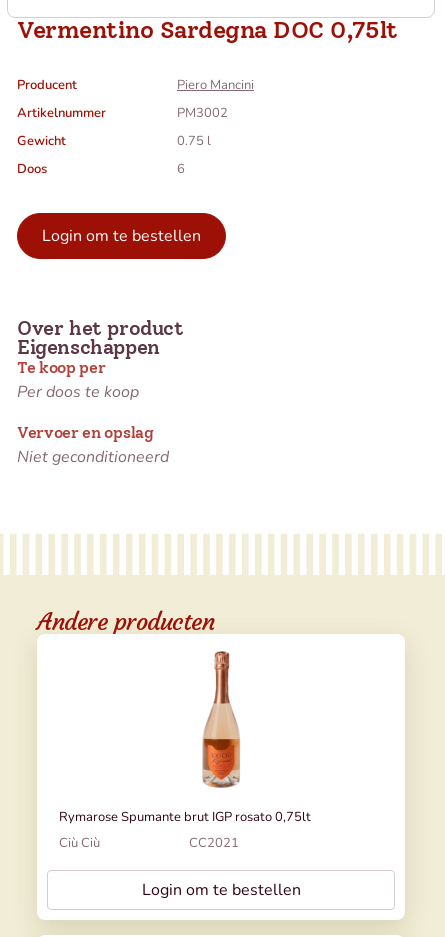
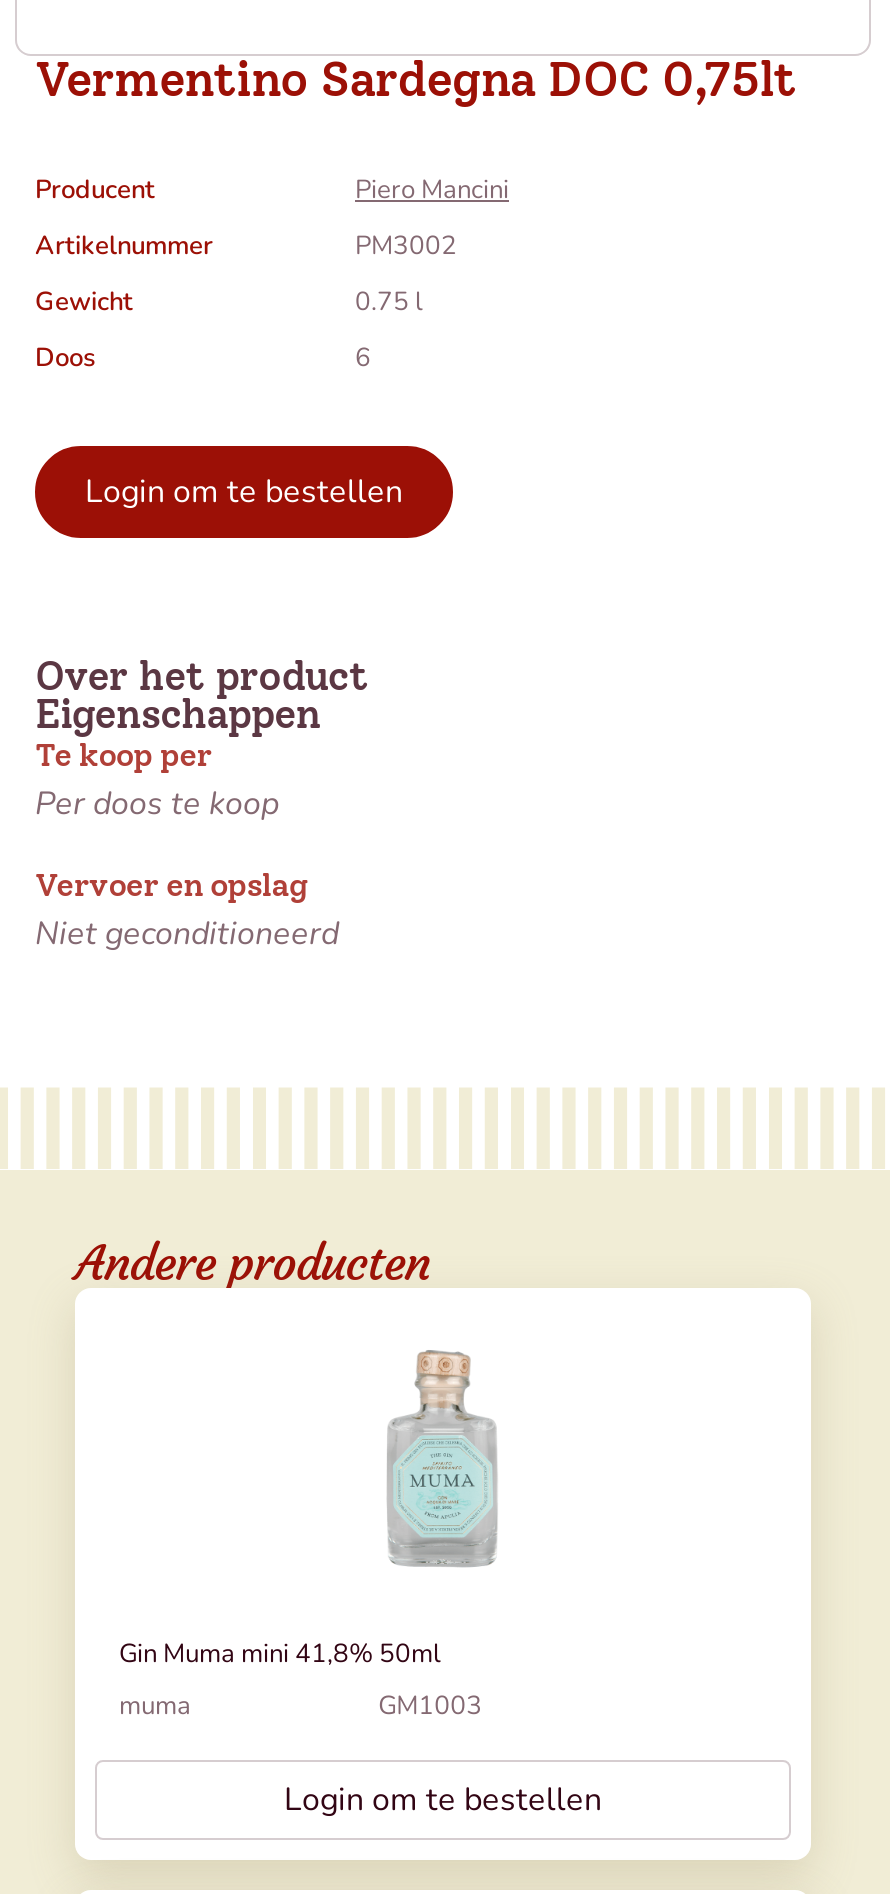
- [image]
- Rymarose Spumante brut IGP rosato 0,75lt
- Ciù Ciù
- CC2021
+ [image]
+ Gin Muma mini 41,8% 50ml
+ muma
+ GM1003
